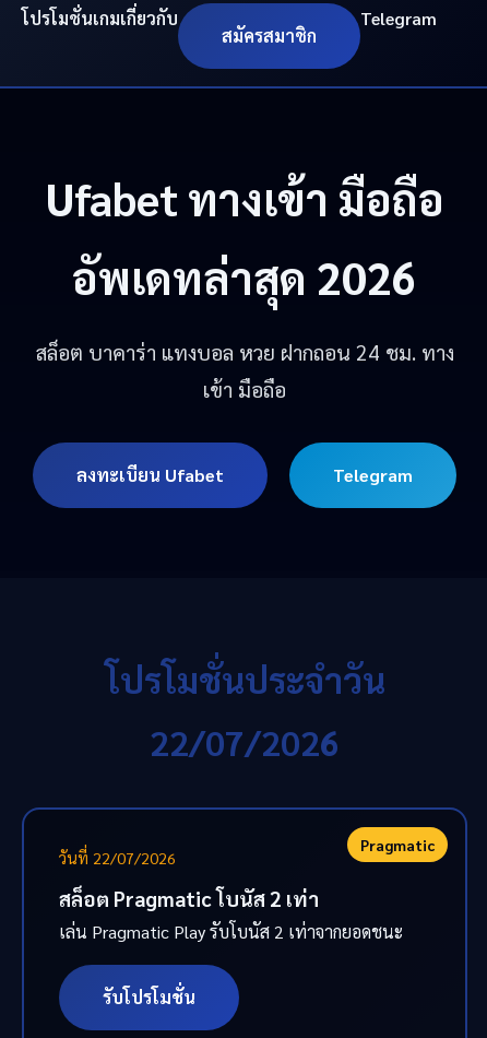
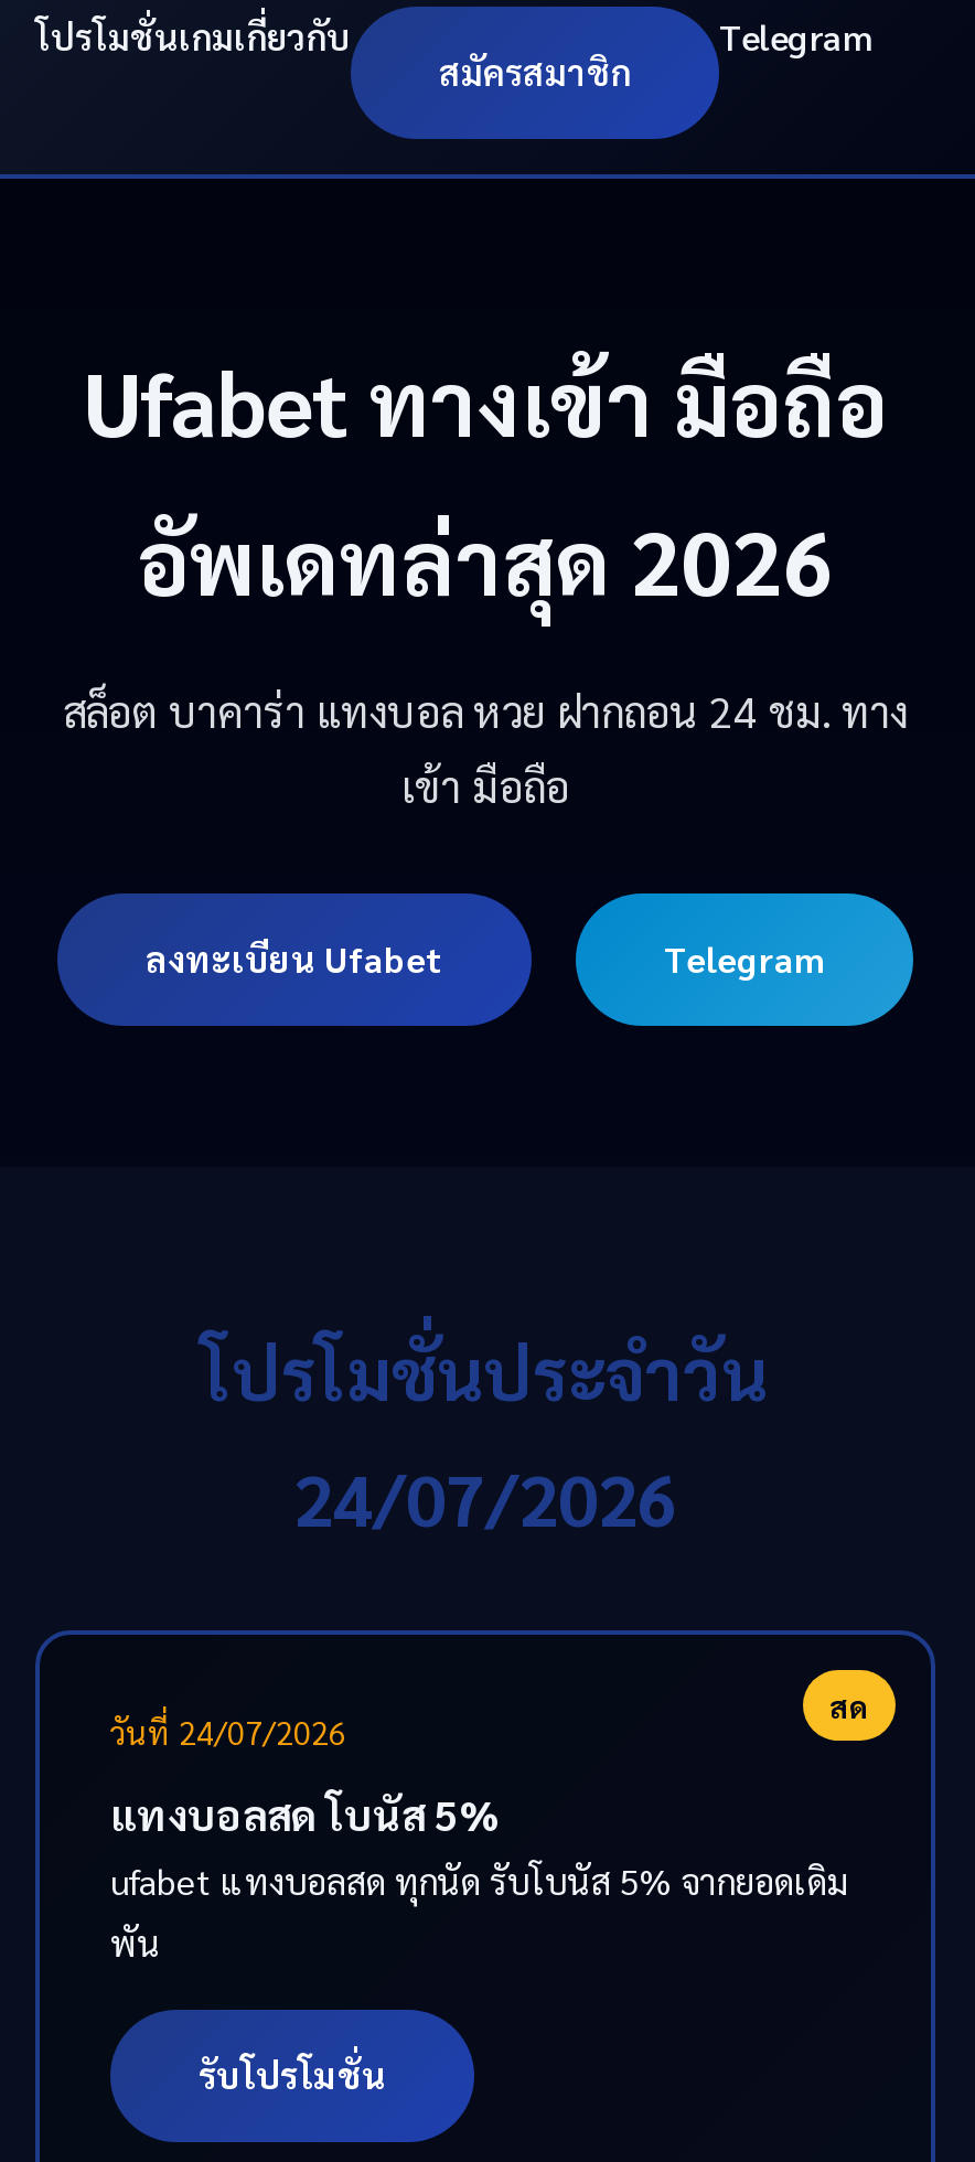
- 22/07/2026
+ 24/07/2026

- Pragmatic
- วันที่ 22/07/2026
+ สด
+ วันที่ 24/07/2026

- สล็อต Pragmatic โบนัส 2 เท่า
- เล่น Pragmatic Play รับโบนัส 2 เท่าจากยอดชนะ
+ แทงบอลสด โบนัส 5%
+ ufabet แทงบอลสด ทุกนัด รับโบนัส 5% จากยอดเดิม
+ พัน
